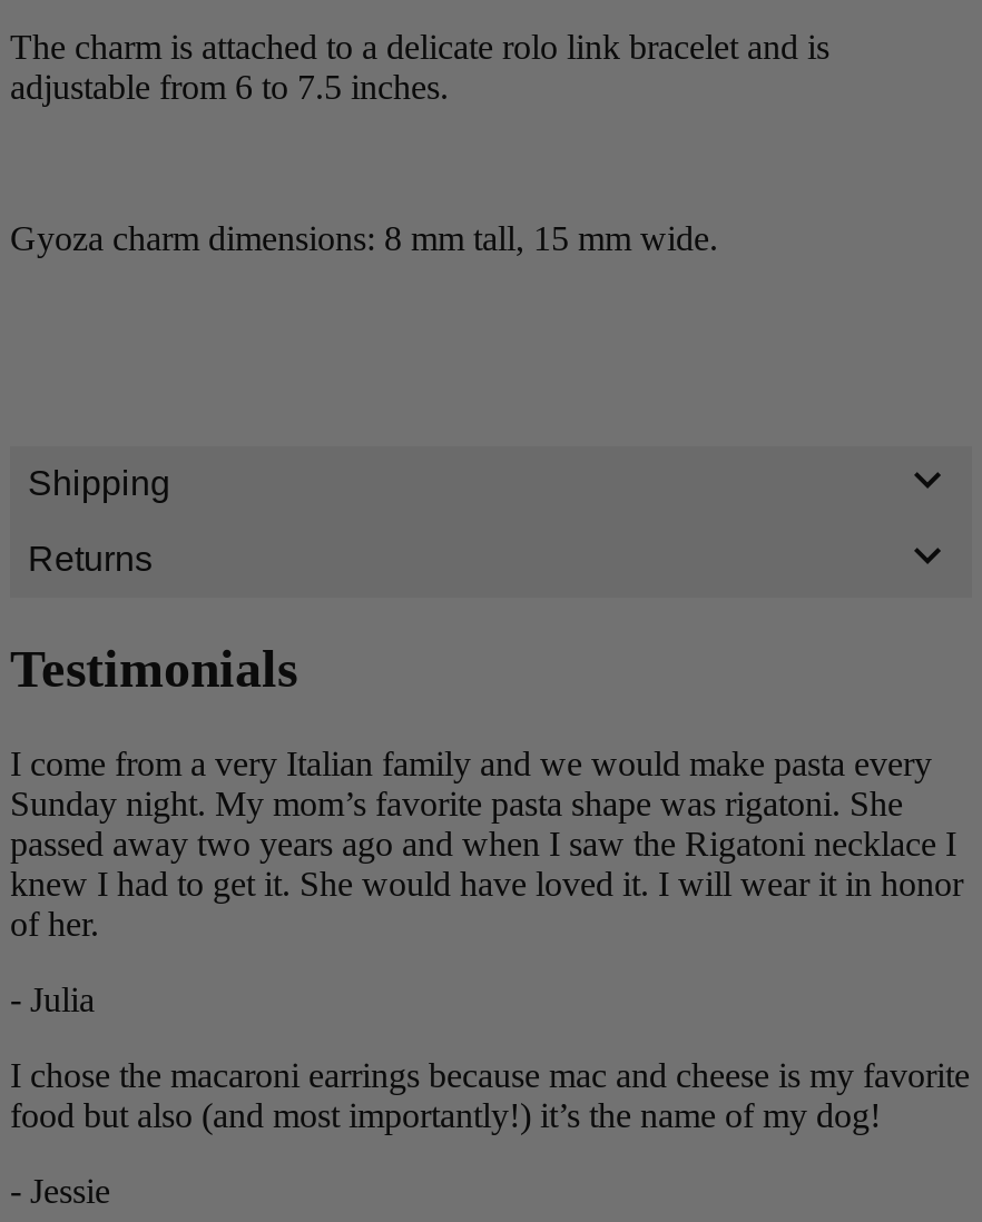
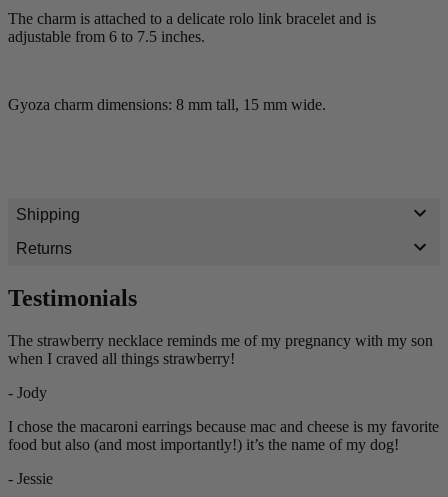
- I come from a very Italian family and we would make pasta every
- Sunday night. My mom’s favorite pasta shape was rigatoni. She
- passed away two years ago and when I saw the Rigatoni necklace I
- knew I had to get it. She would have loved it. I will wear it in honor
- of her.
+ The strawberry necklace reminds me of my pregnancy with my son
+ when I craved all things strawberry!

- - Julia
+ - Jody
